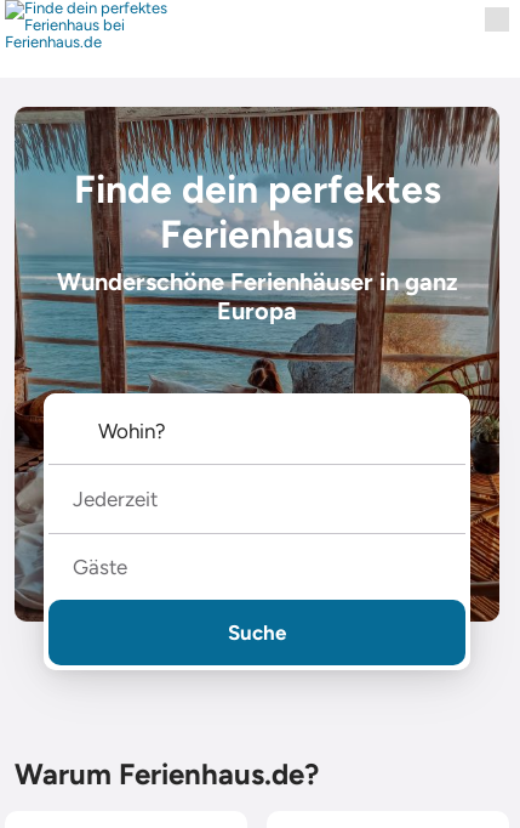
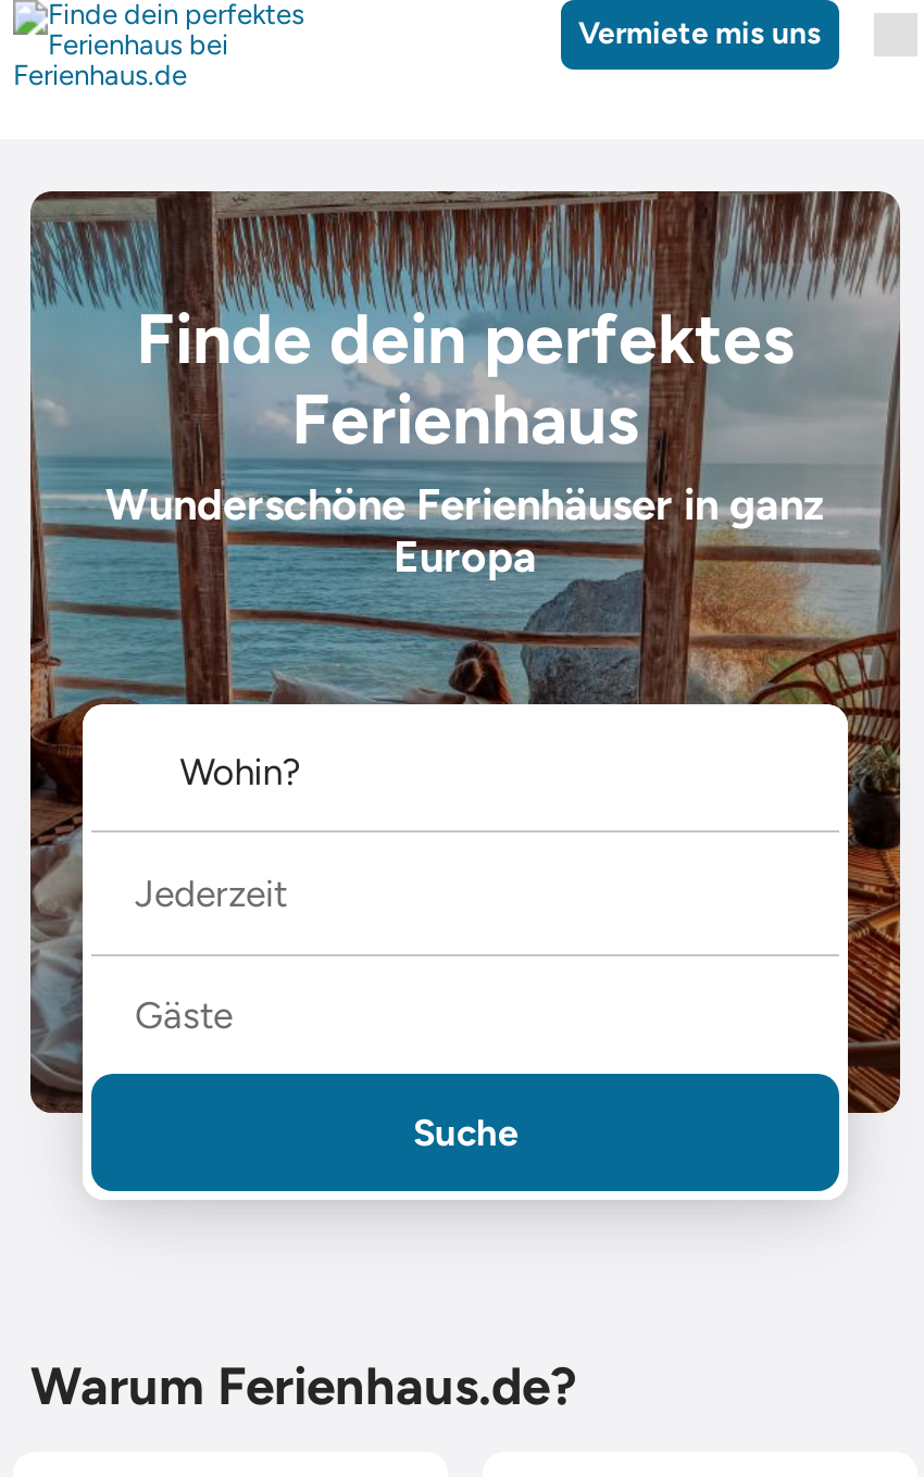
+ Vermiete mis uns
